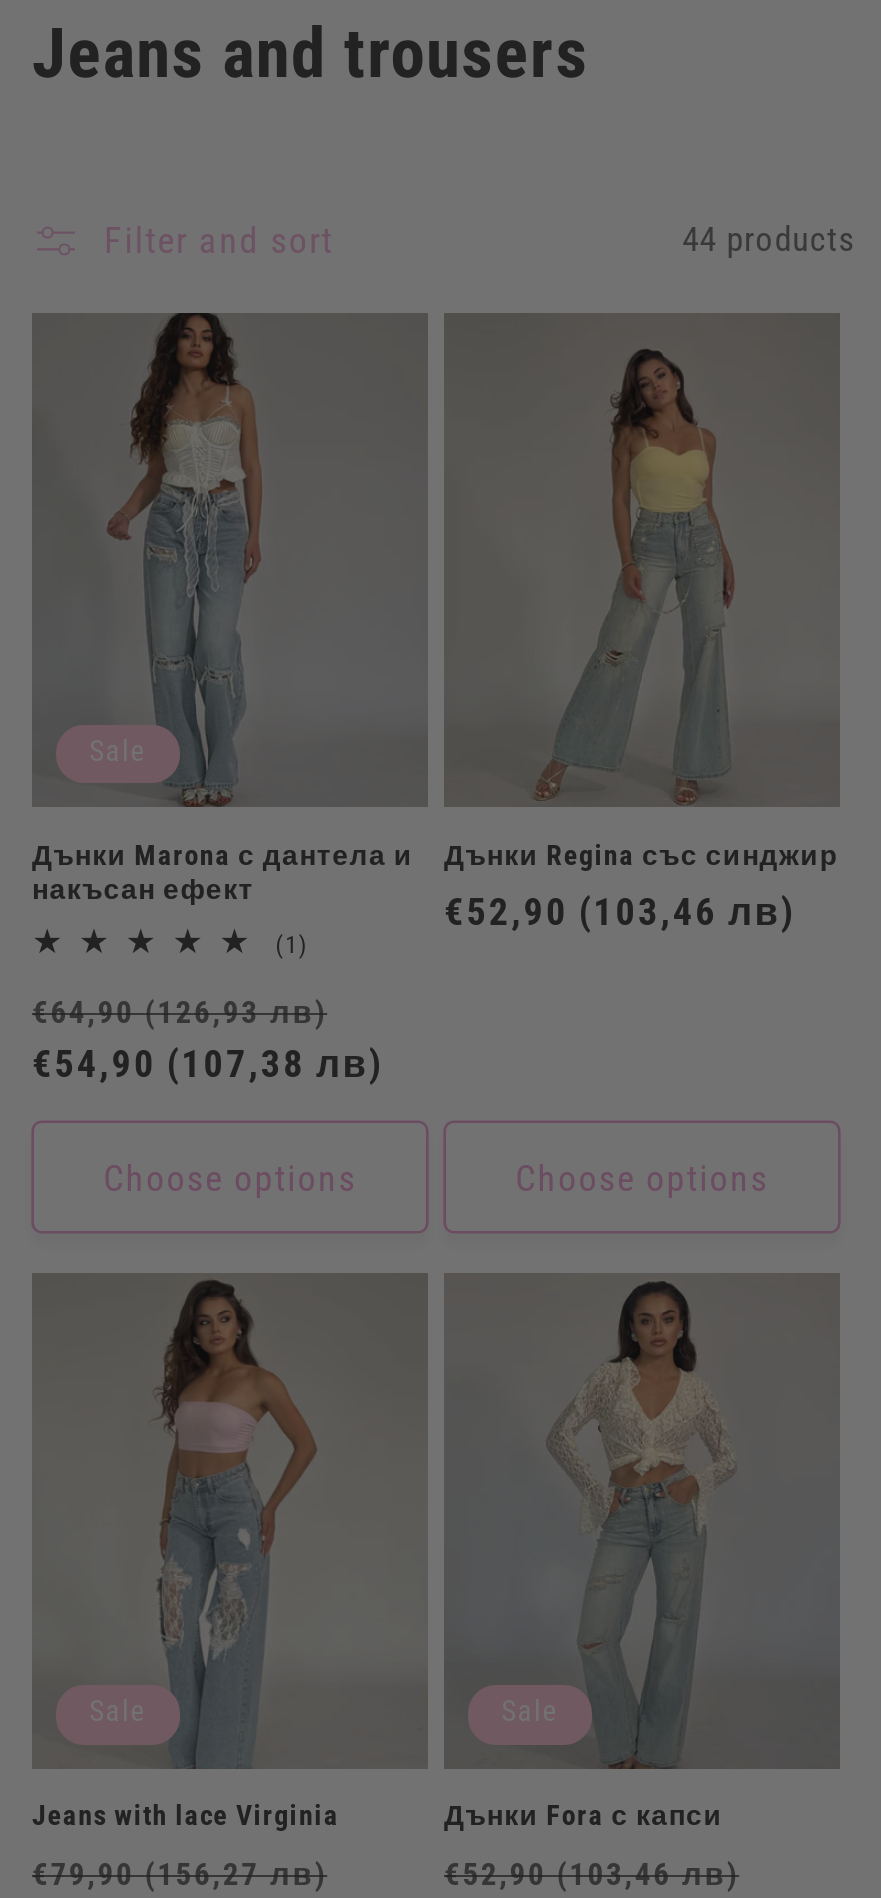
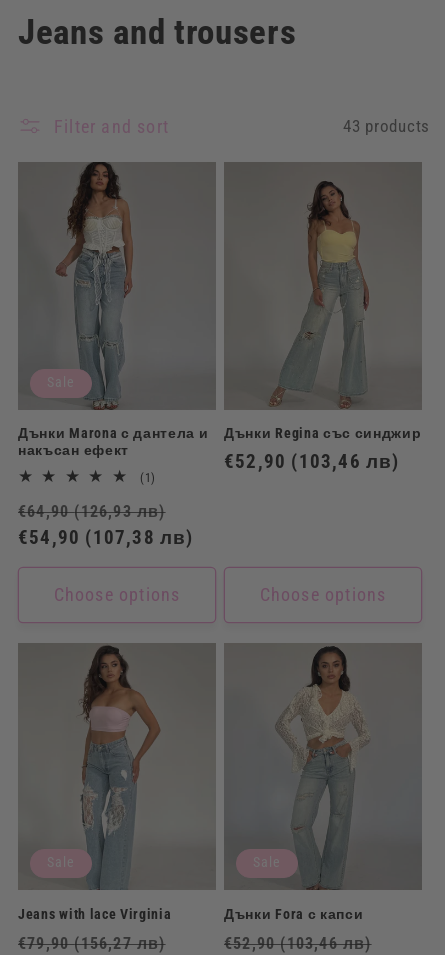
- 44 products
+ 43 products
